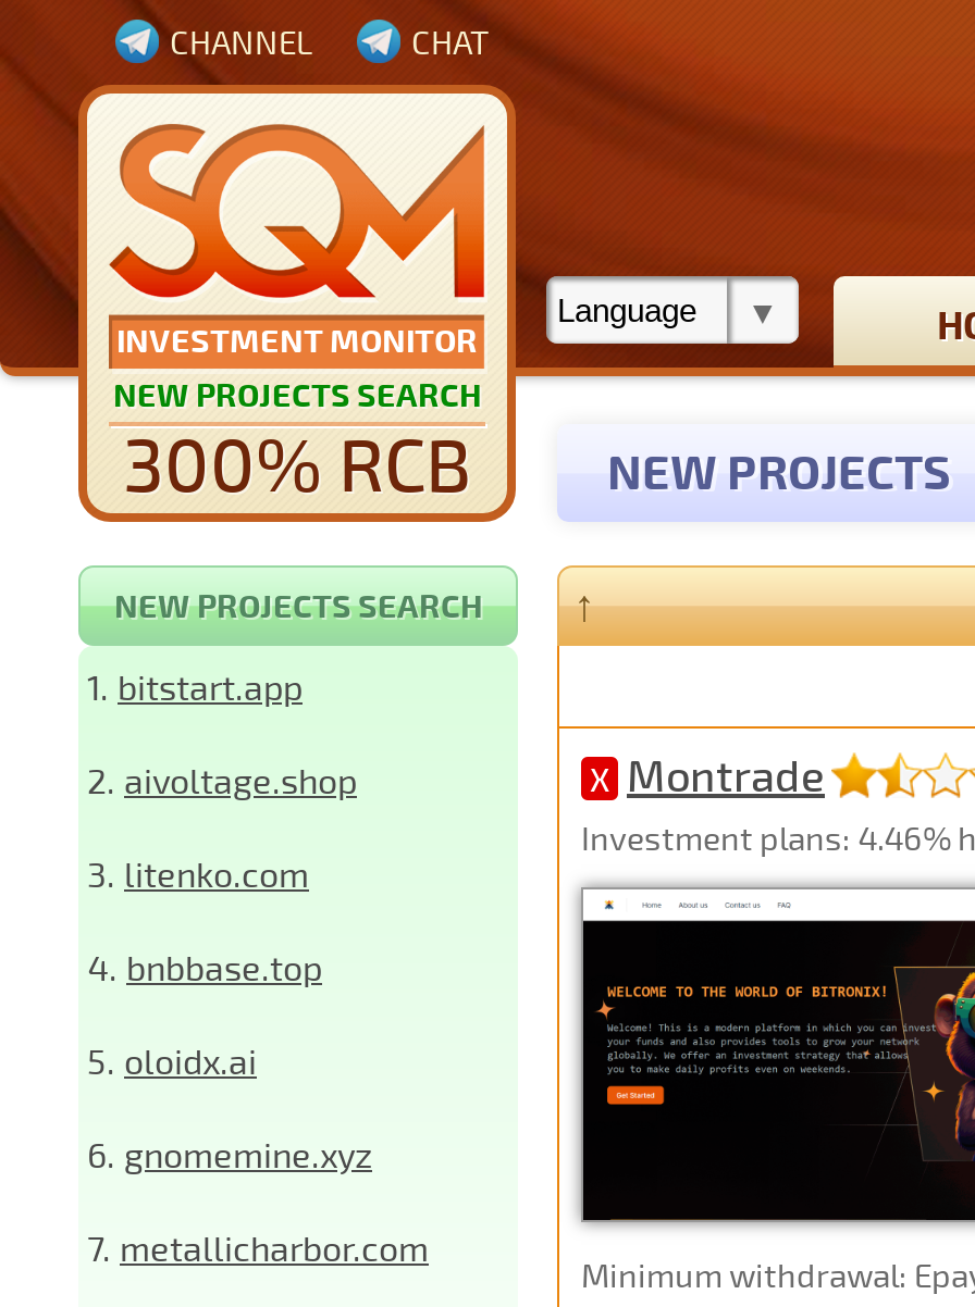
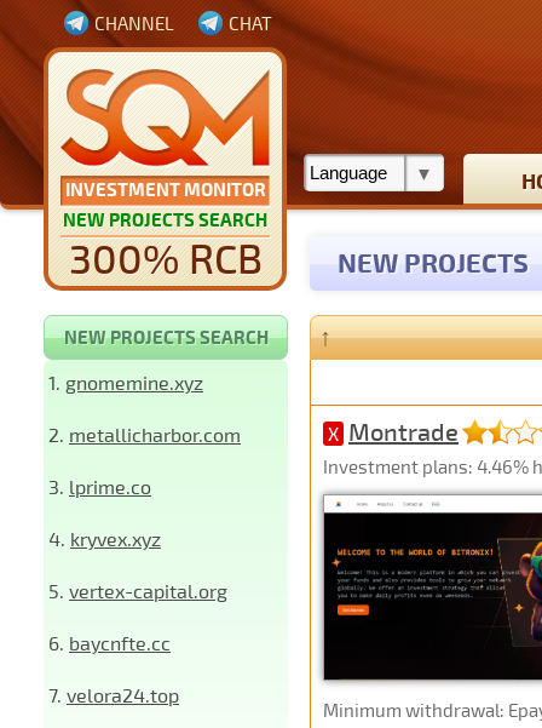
- 1. bitstart.app
+ 1. gnomemine.xyz

- 2. aivoltage.shop
+ 2. metallicharbor.com

- 3. litenko.com
+ 3. lprime.co

- 4. bnbbase.top
+ 4. kryvex.xyz

- 5. oloidx.ai
+ 5. vertex-capital.org

- 6. gnomemine.xyz
+ 6. baycnfte.cc

- 7. metallicharbor.com
+ 7. velora24.top
